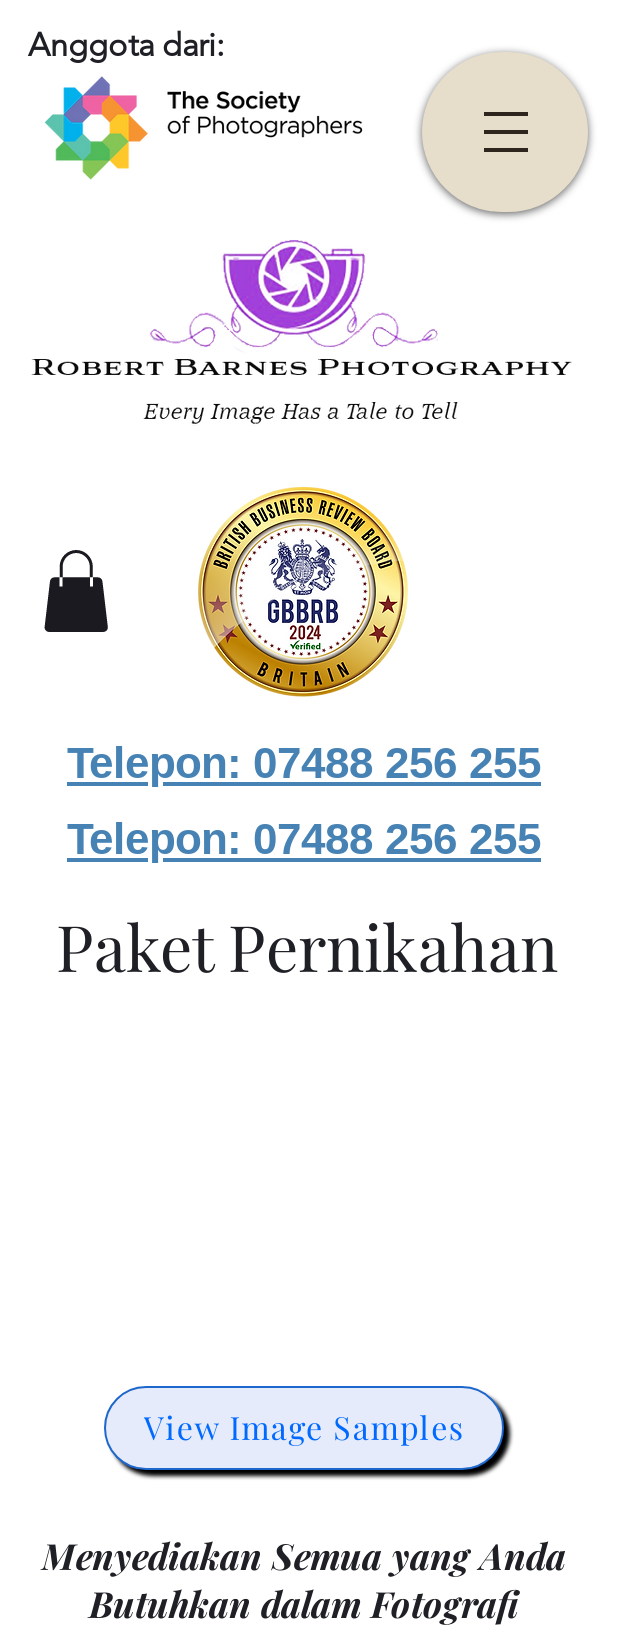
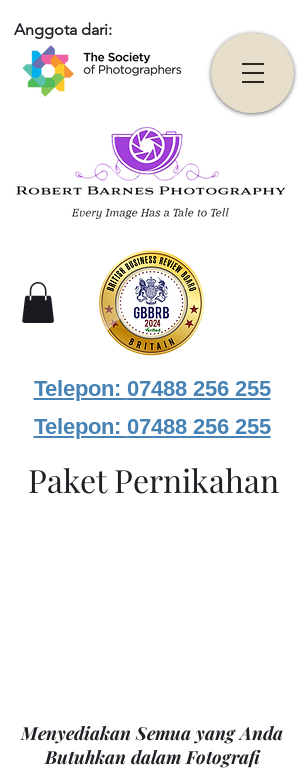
- View Image Samples
